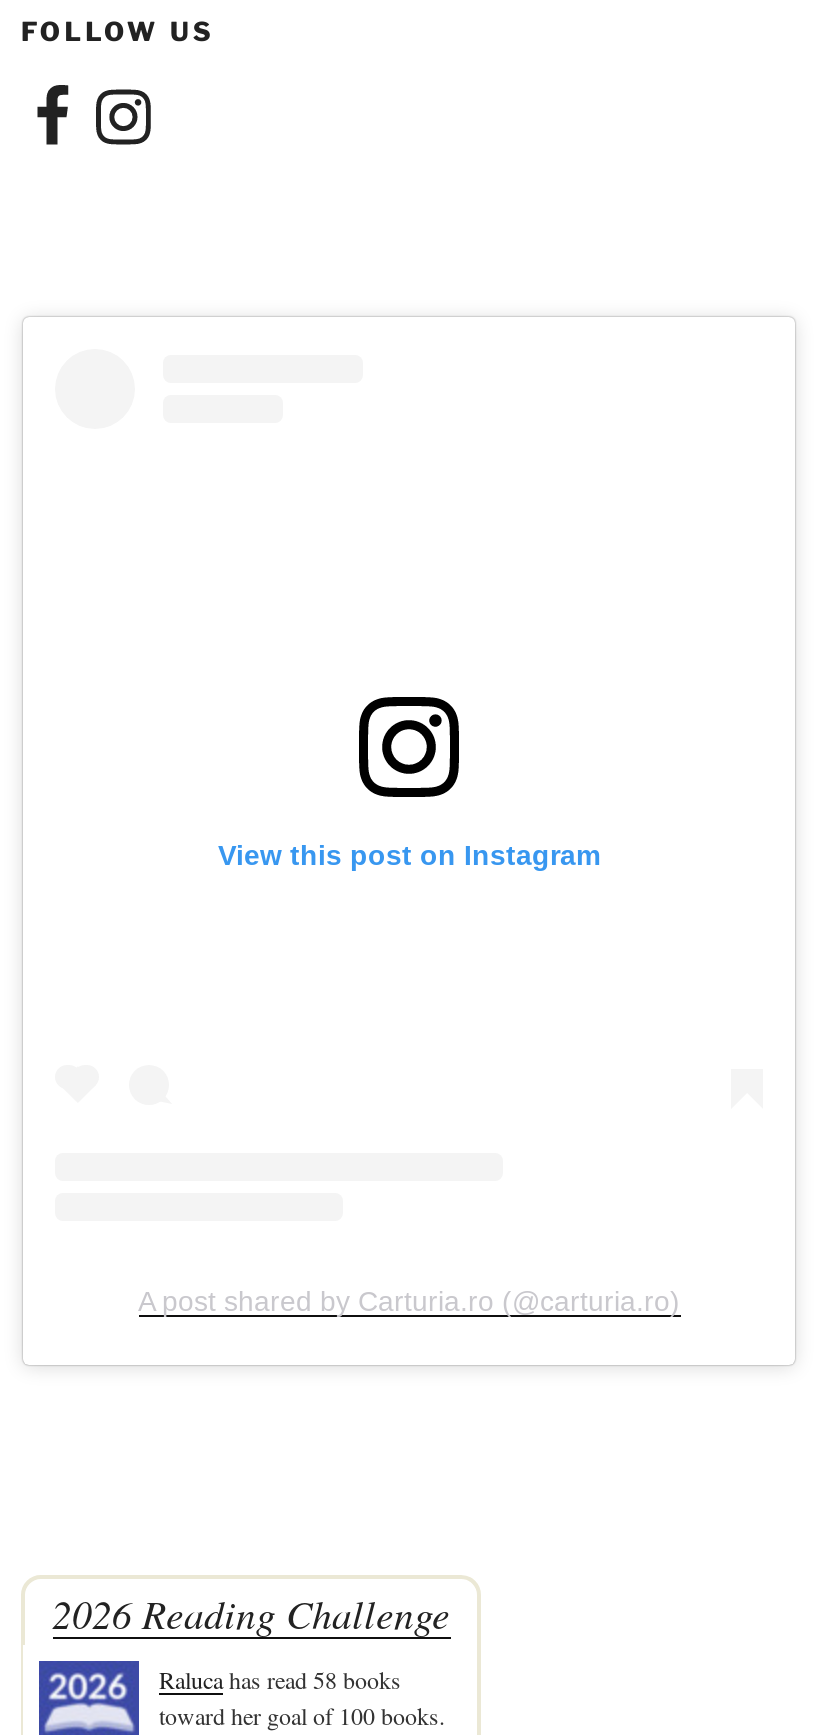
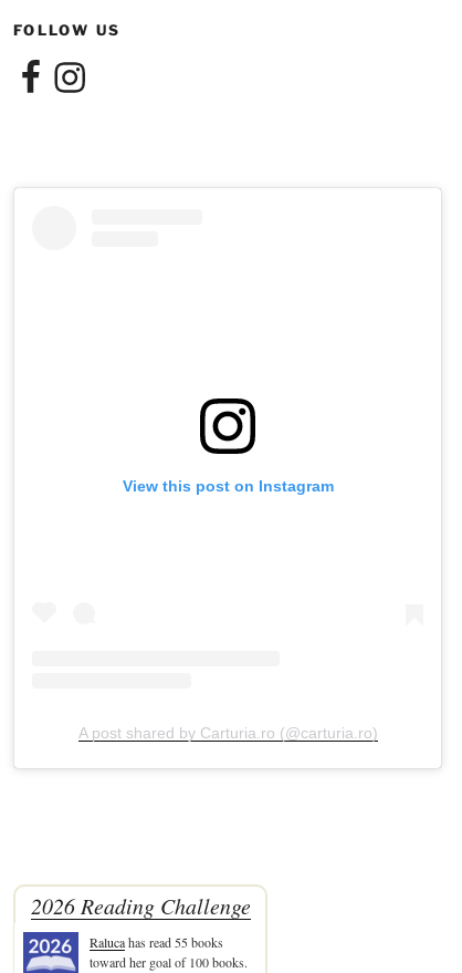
- Raluca has read 58 books
+ Raluca has read 55 books
